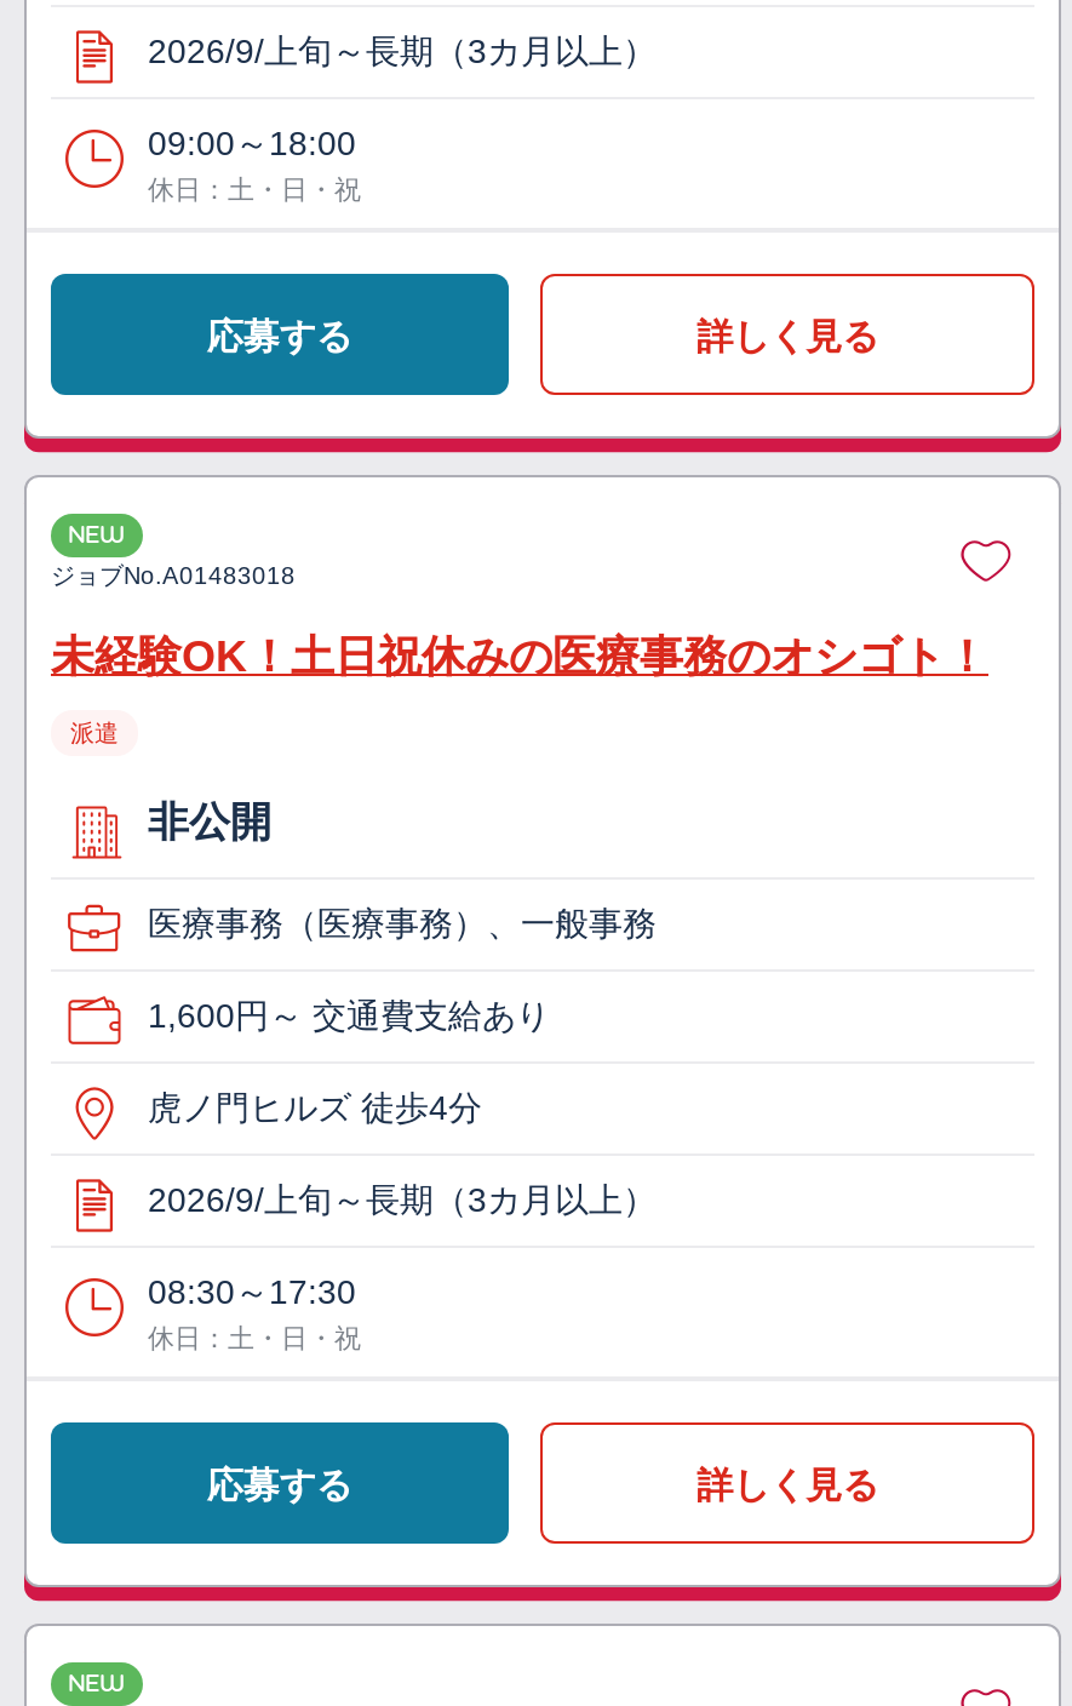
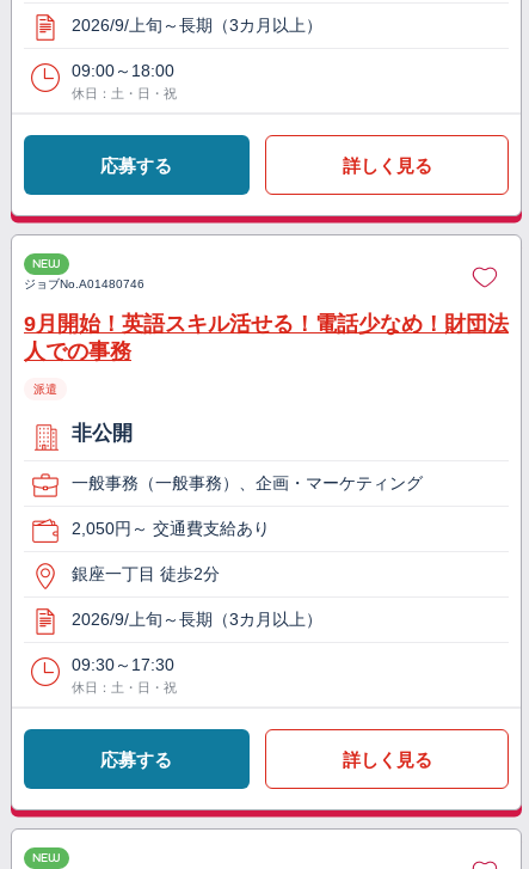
- ジョブNo. A01483018
+ ジョブNo. A01480746

- 未経験OK！土日祝休みの医療事務のオシゴト！
+ 9月開始！英語スキル活せる！電話少なめ！財団法
+ 人での事務

- 医療事務（医療事務）、一般事務
+ 一般事務（一般事務）、企画・マーケティング

- 1,600円～ 交通費支給あり
+ 2,050円～ 交通費支給あり

- 虎ノ門ヒルズ 徒歩4分
+ 銀座一丁目 徒歩2分

- 08:30～17:30
+ 09:30～17:30
